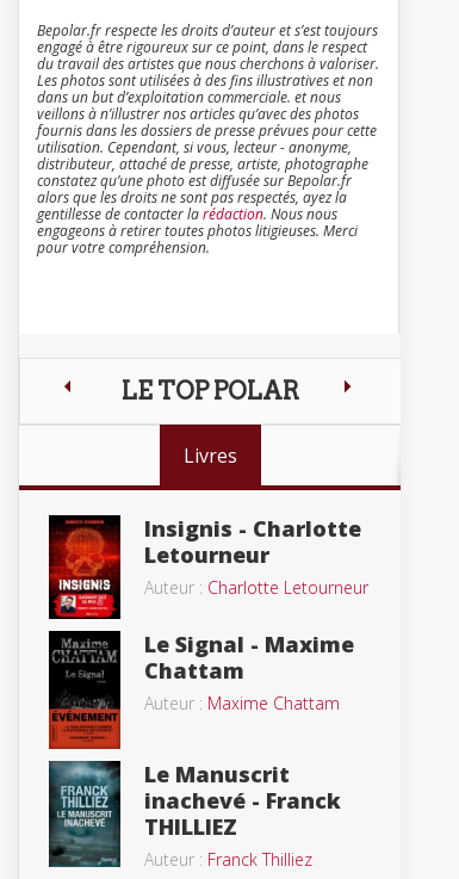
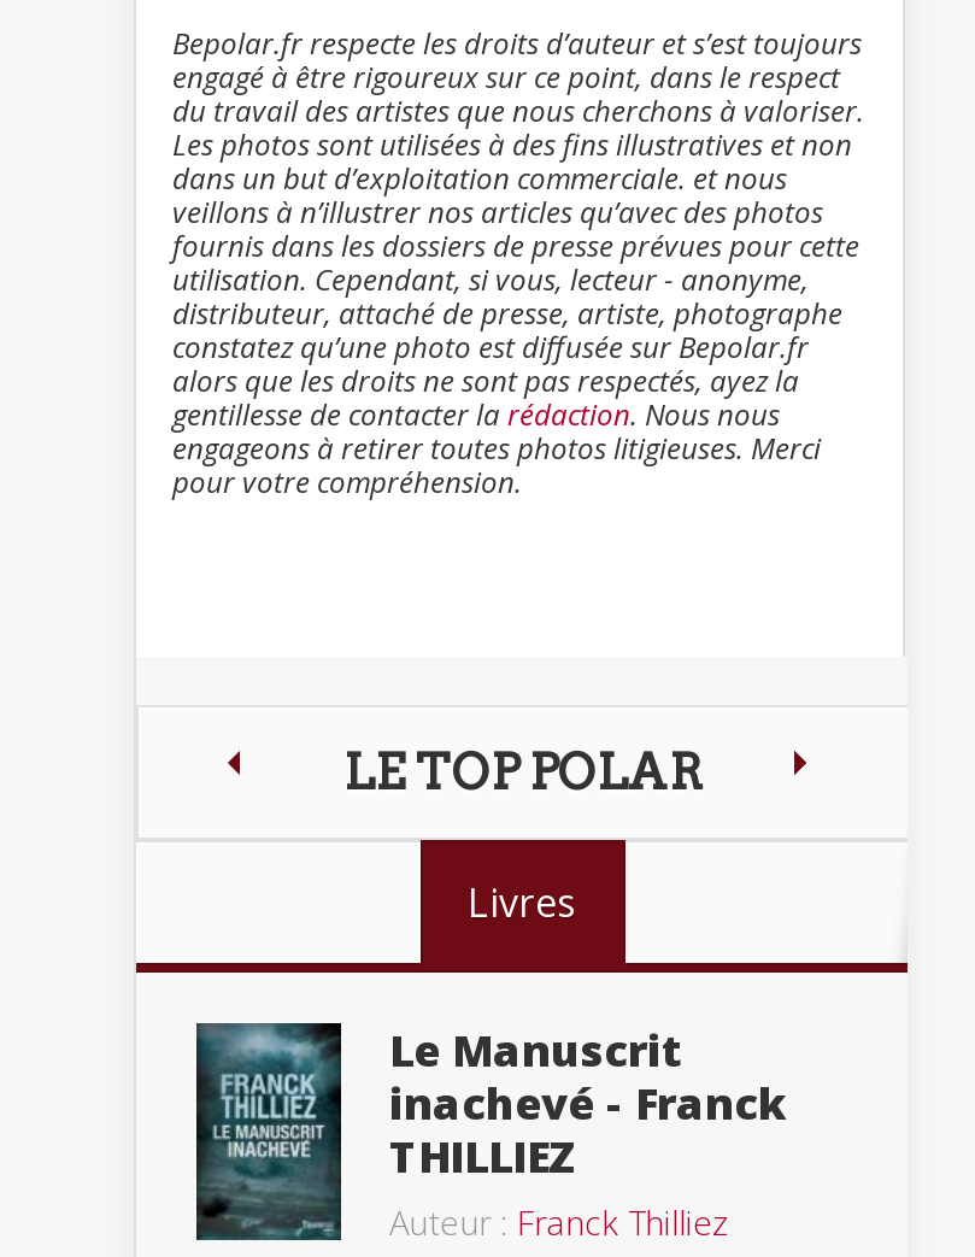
- [image]
- Insignis - Charlotte
- Letourneur
- Auteur : Charlotte Letourneur
- Le Signal - Maxime
- Chattam
- Auteur : Maxime Chattam

- [image]
